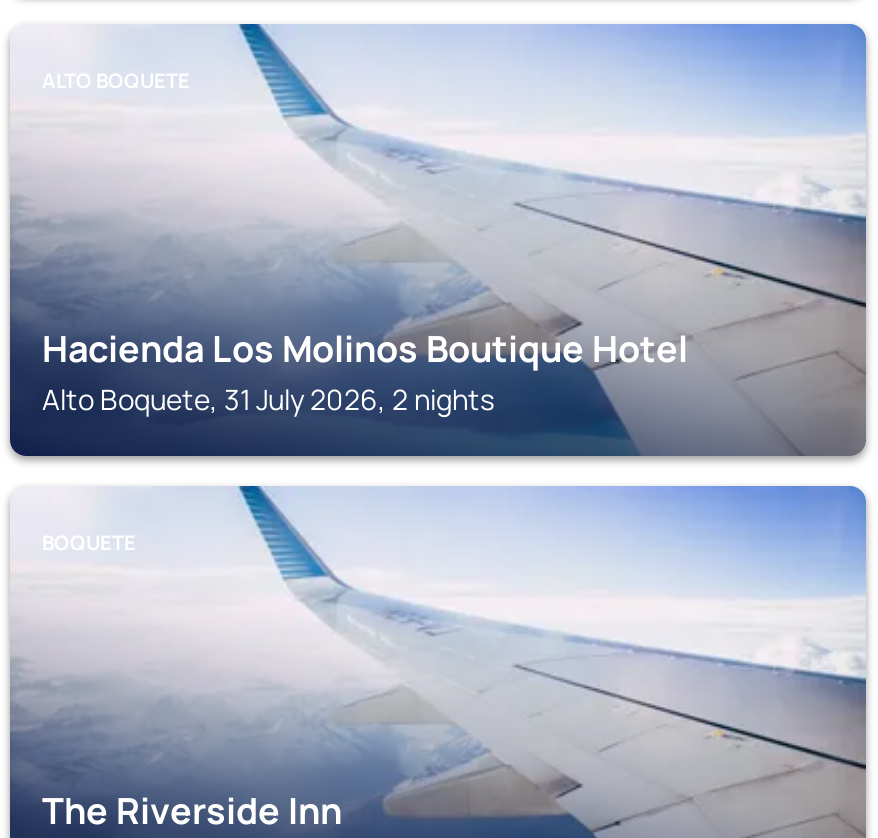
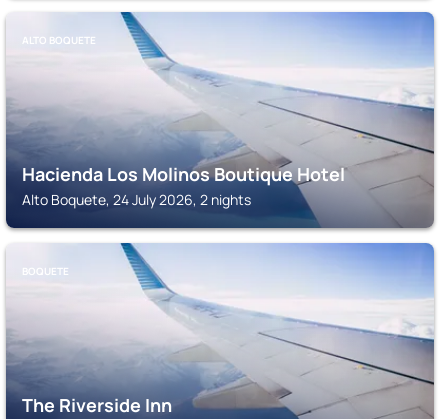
- Alto Boquete, 31 July 2026, 2 nights
+ Alto Boquete, 24 July 2026, 2 nights
